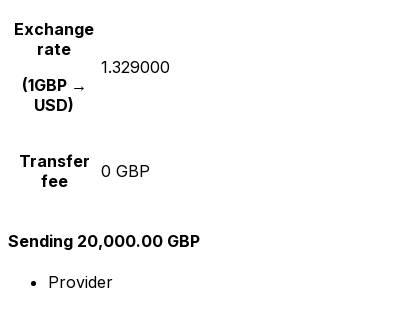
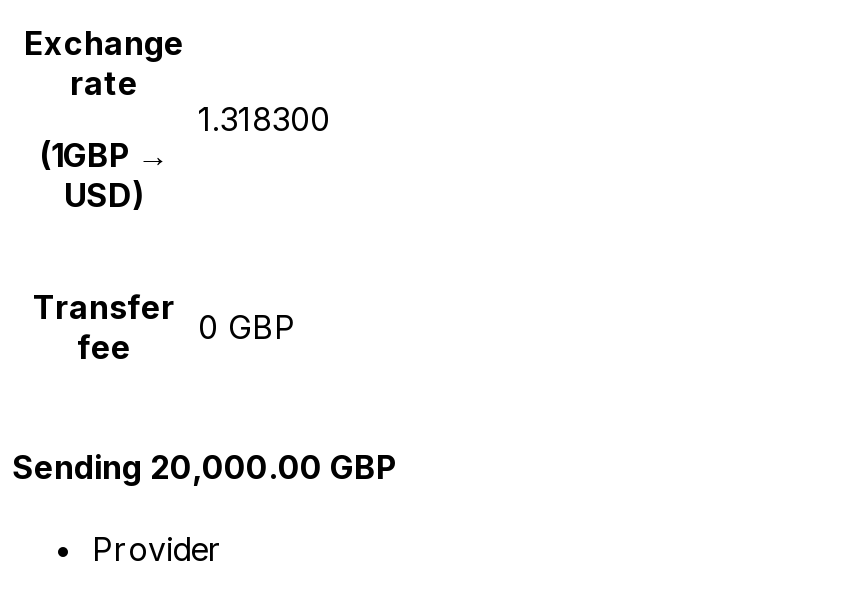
- 1.329000
+ 1.318300
